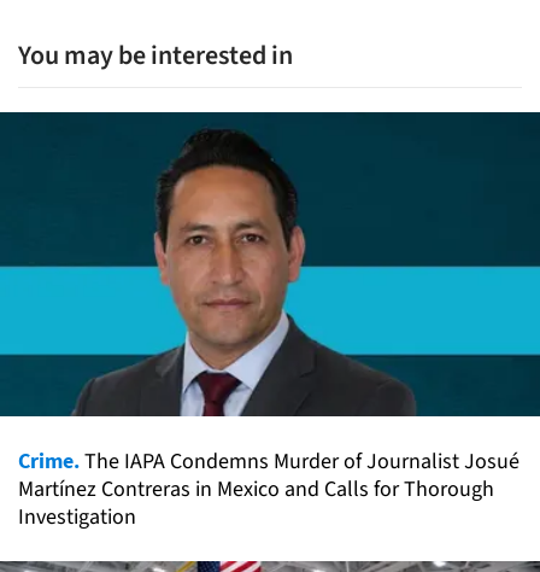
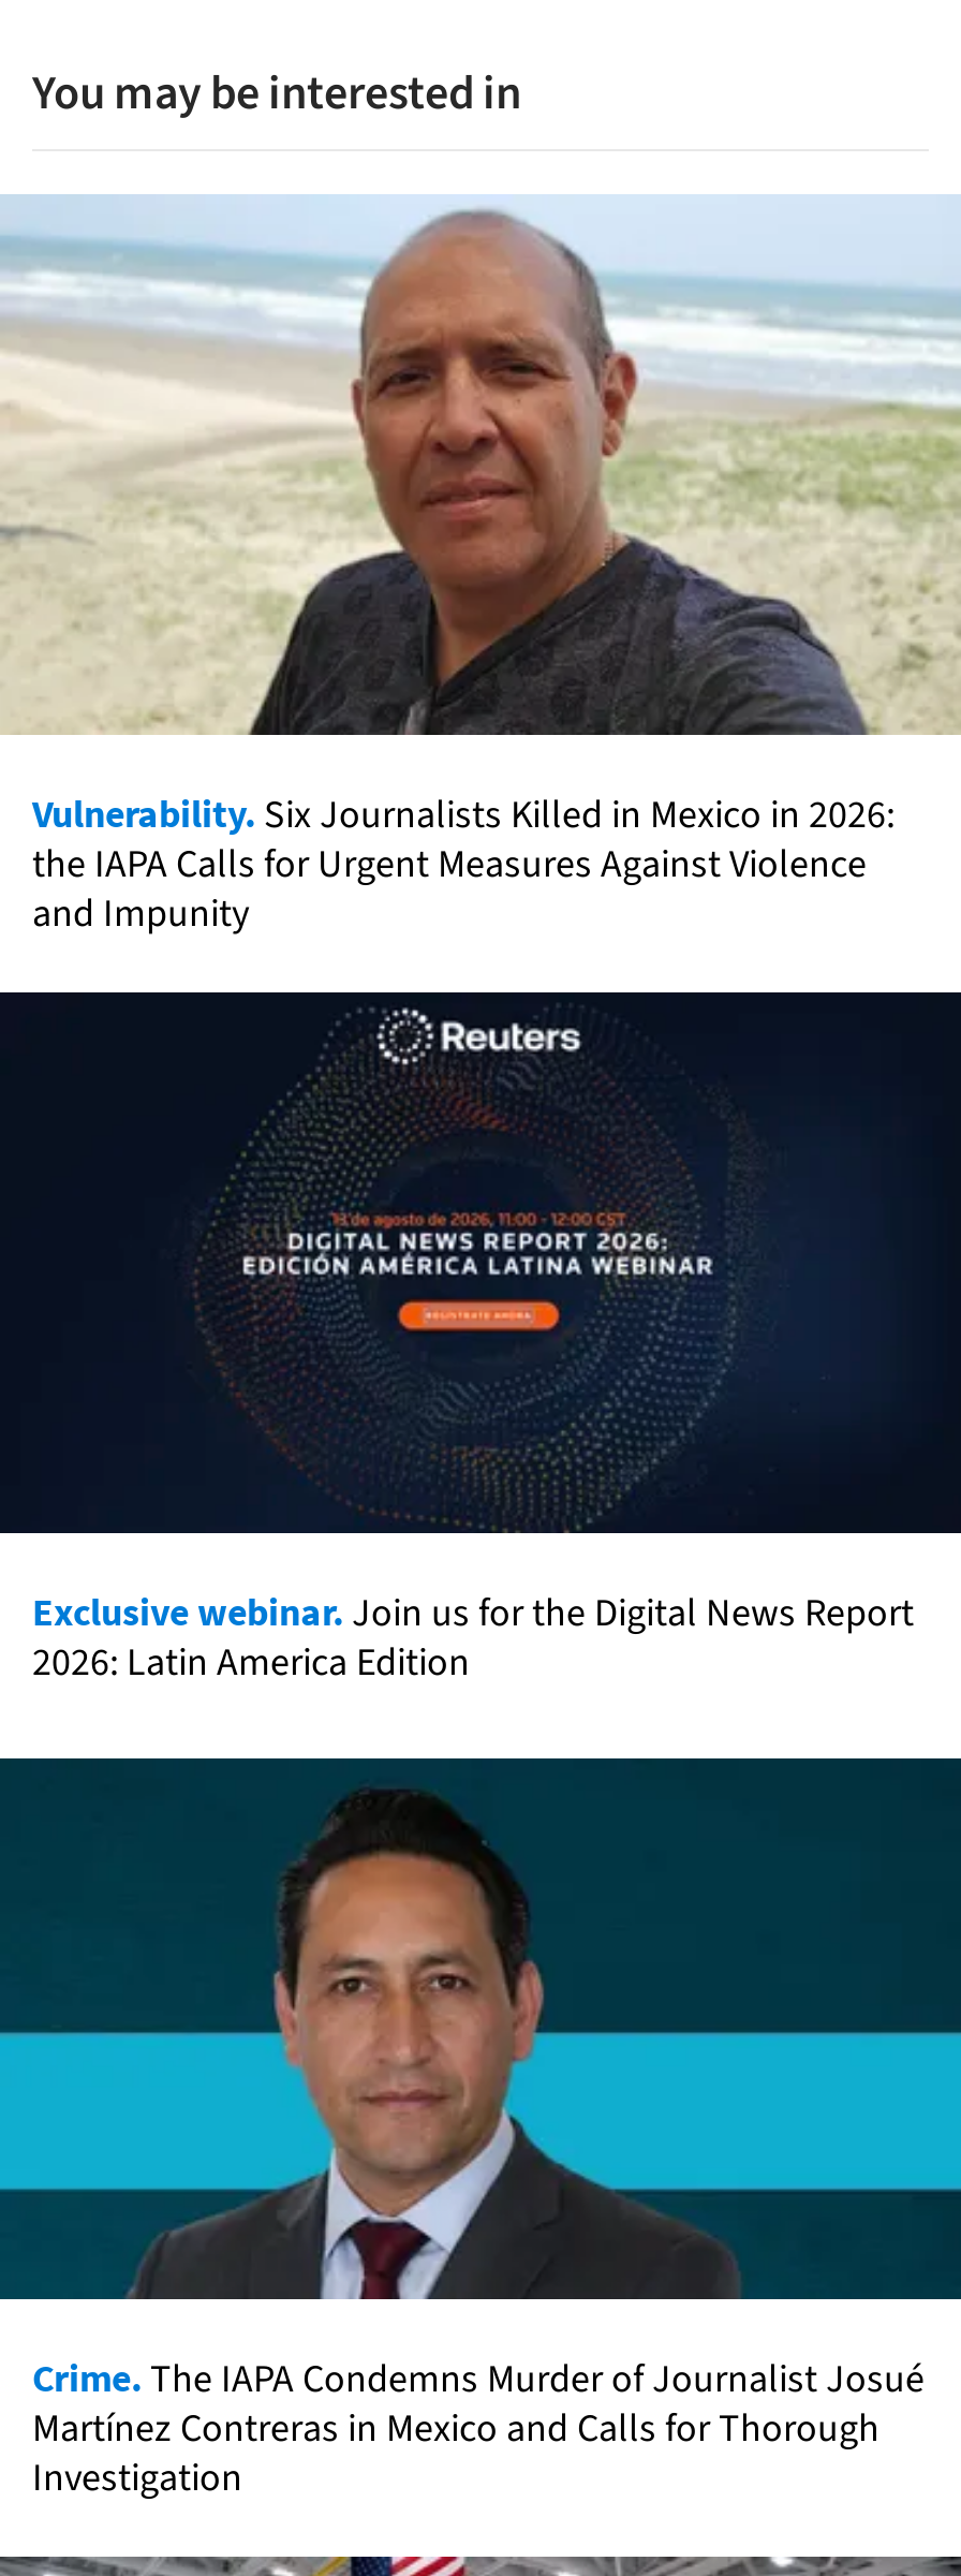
+ [image]
+ Vulnerability. Six Journalists Killed in Mexico in 2026:
+ the IAPA Calls for Urgent Measures Against Violence
+ and Impunity

+ [image]
+ Exclusive webinar. Join us for the Digital News Report
+ 2026: Latin America Edition
